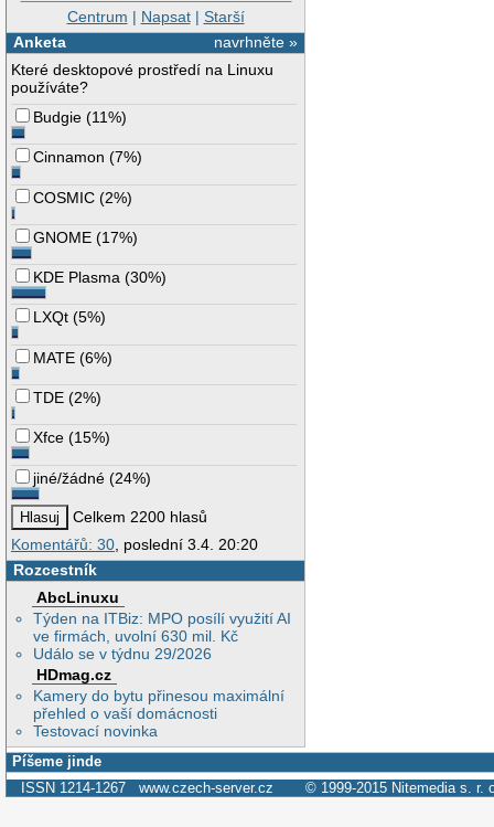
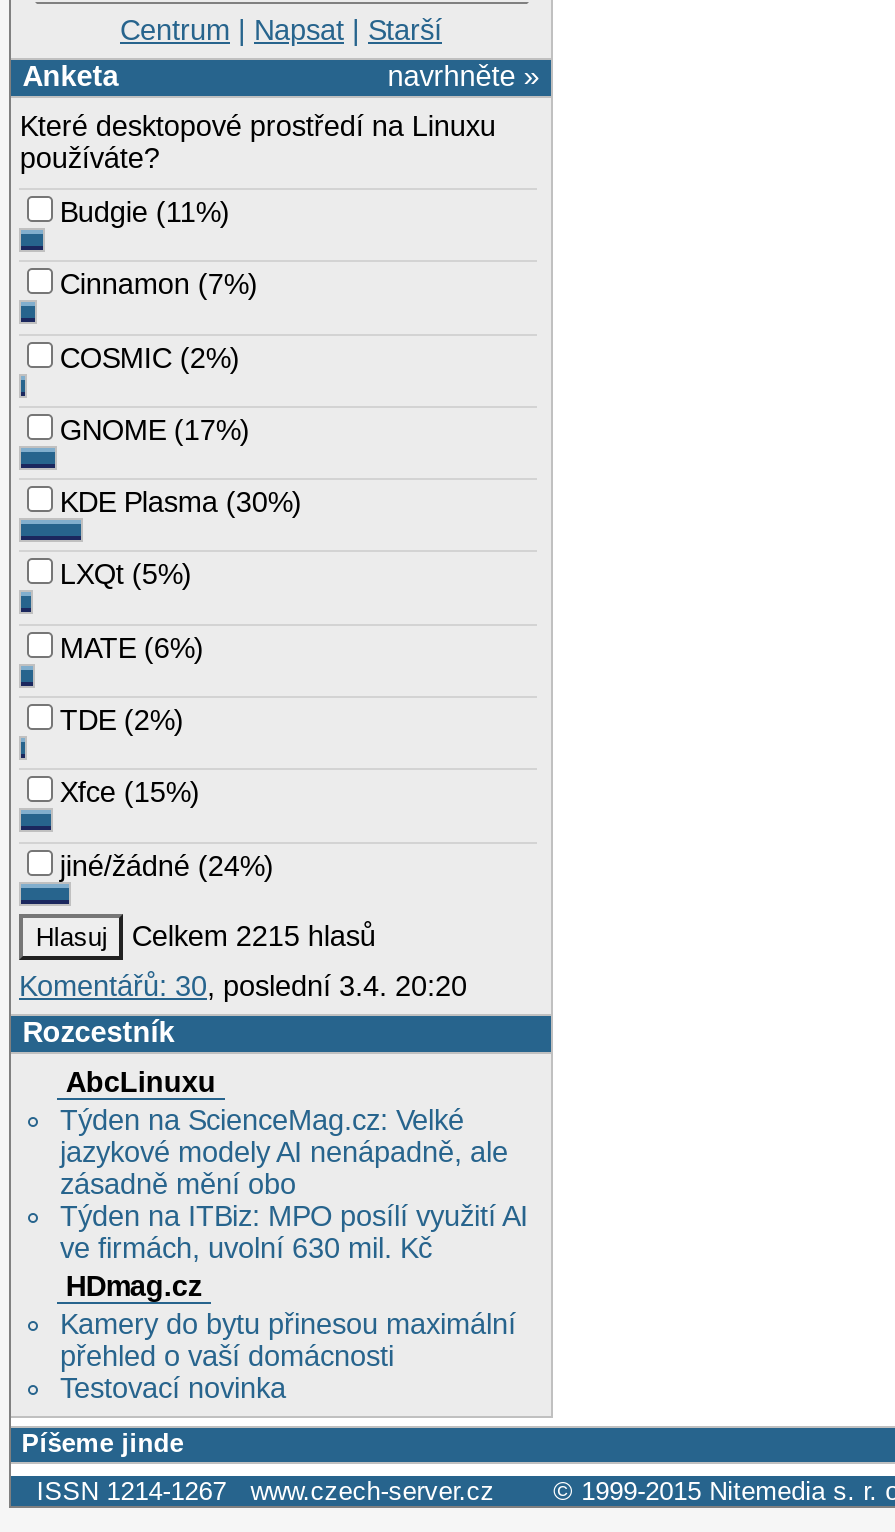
- Celkem 2200 hlasů
+ Celkem 2215 hlasů

+ Týden na ScienceMag.cz: Velké
+ jazykové modely AI nenápadně, ale
+ zásadně mění obo

moved down: Týden na ITBiz: MPO posílí využití AI | ve firmách, uvolní 630 mil. Kč

- Událo se v týdnu 29/2026
